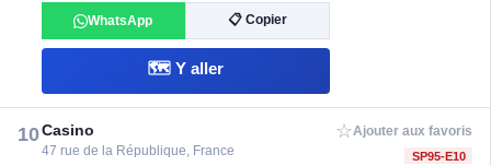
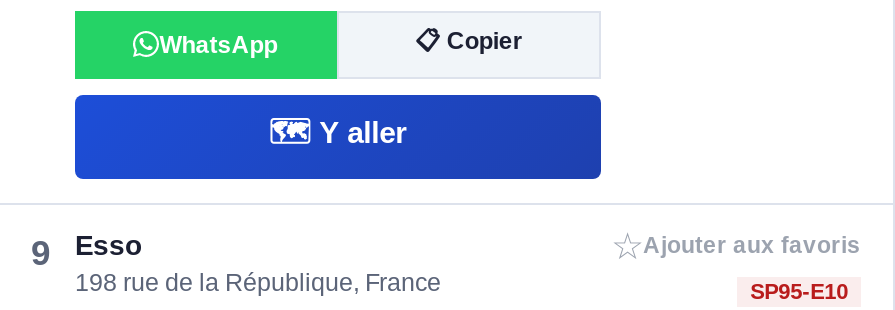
- 10 Casino
- 47 rue de la République, France
+ 9
+ Esso
+ 198 rue de la République, France
